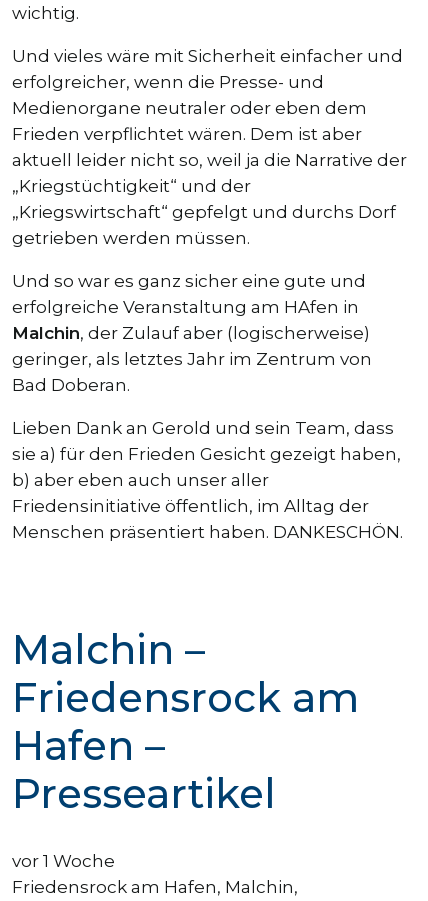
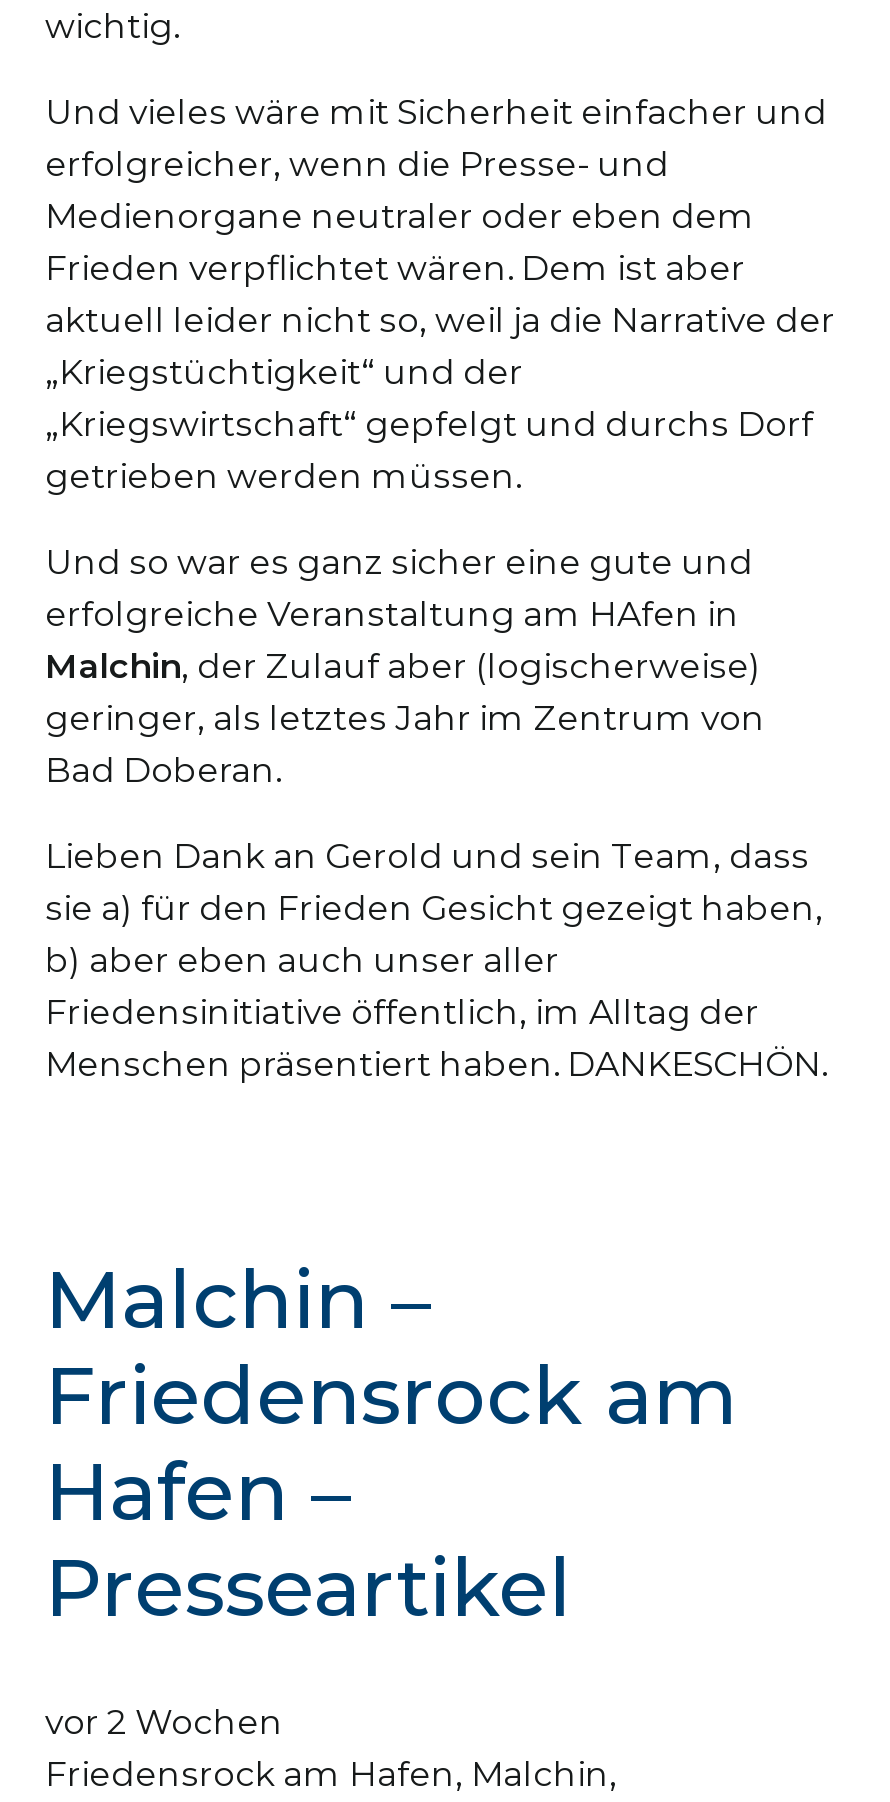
- vor 1 Woche
+ vor 2 Wochen
